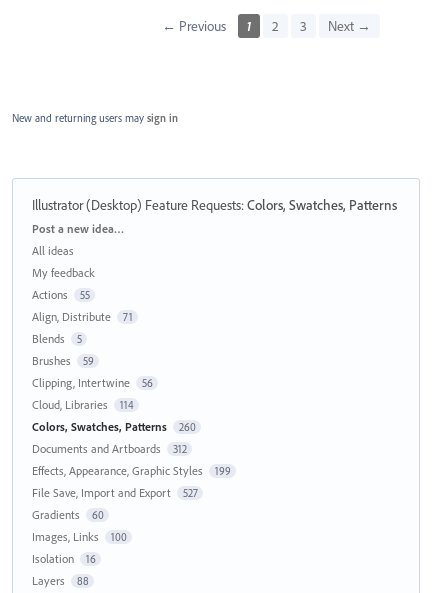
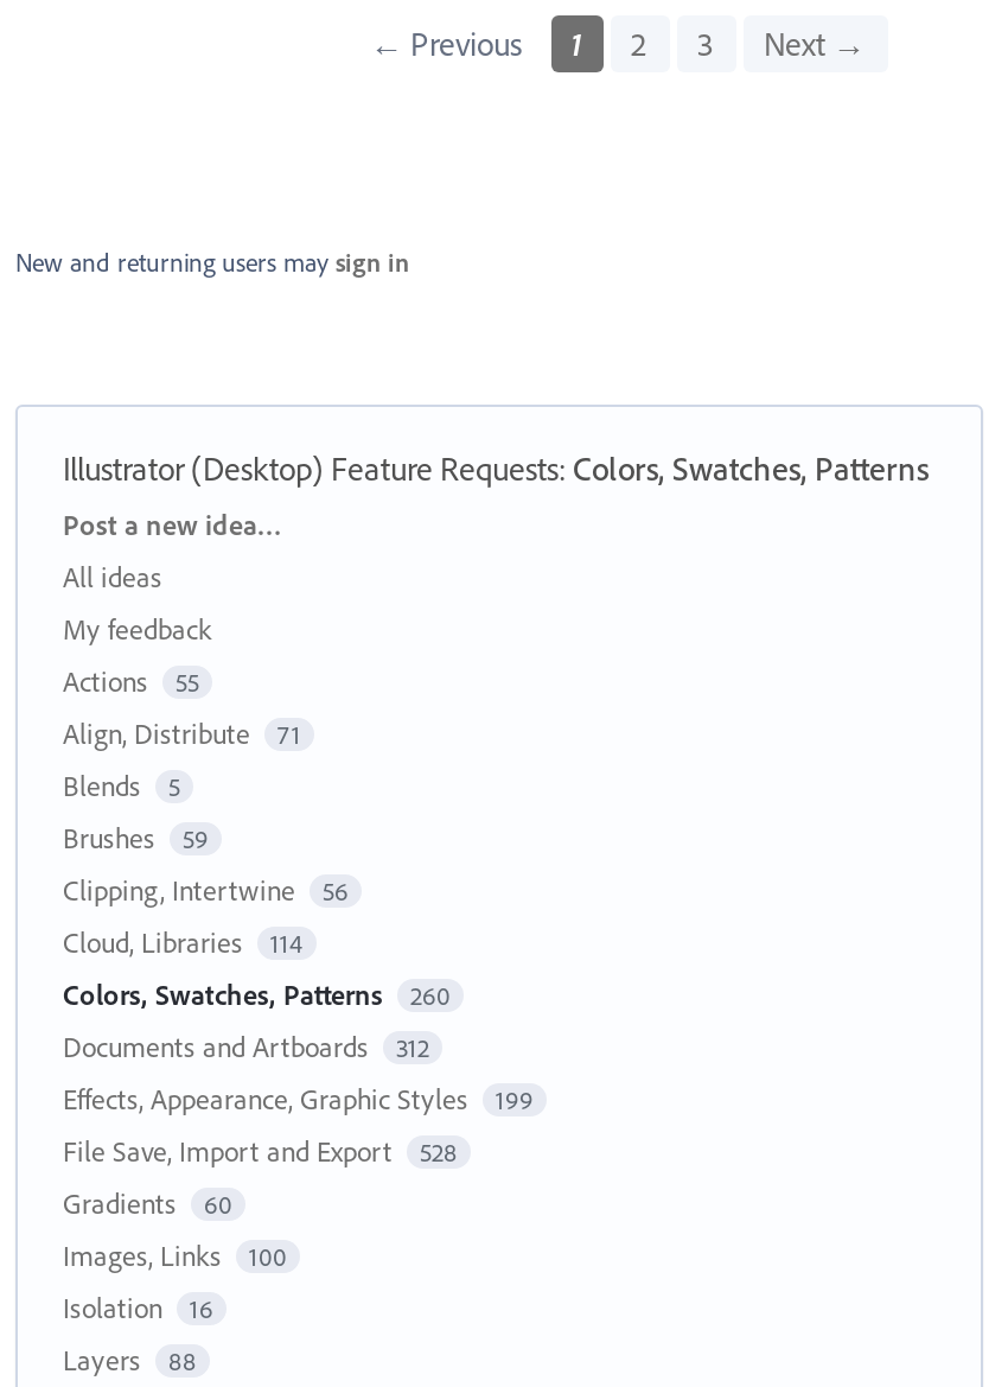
- File Save, Import and Export 527
+ File Save, Import and Export 528
